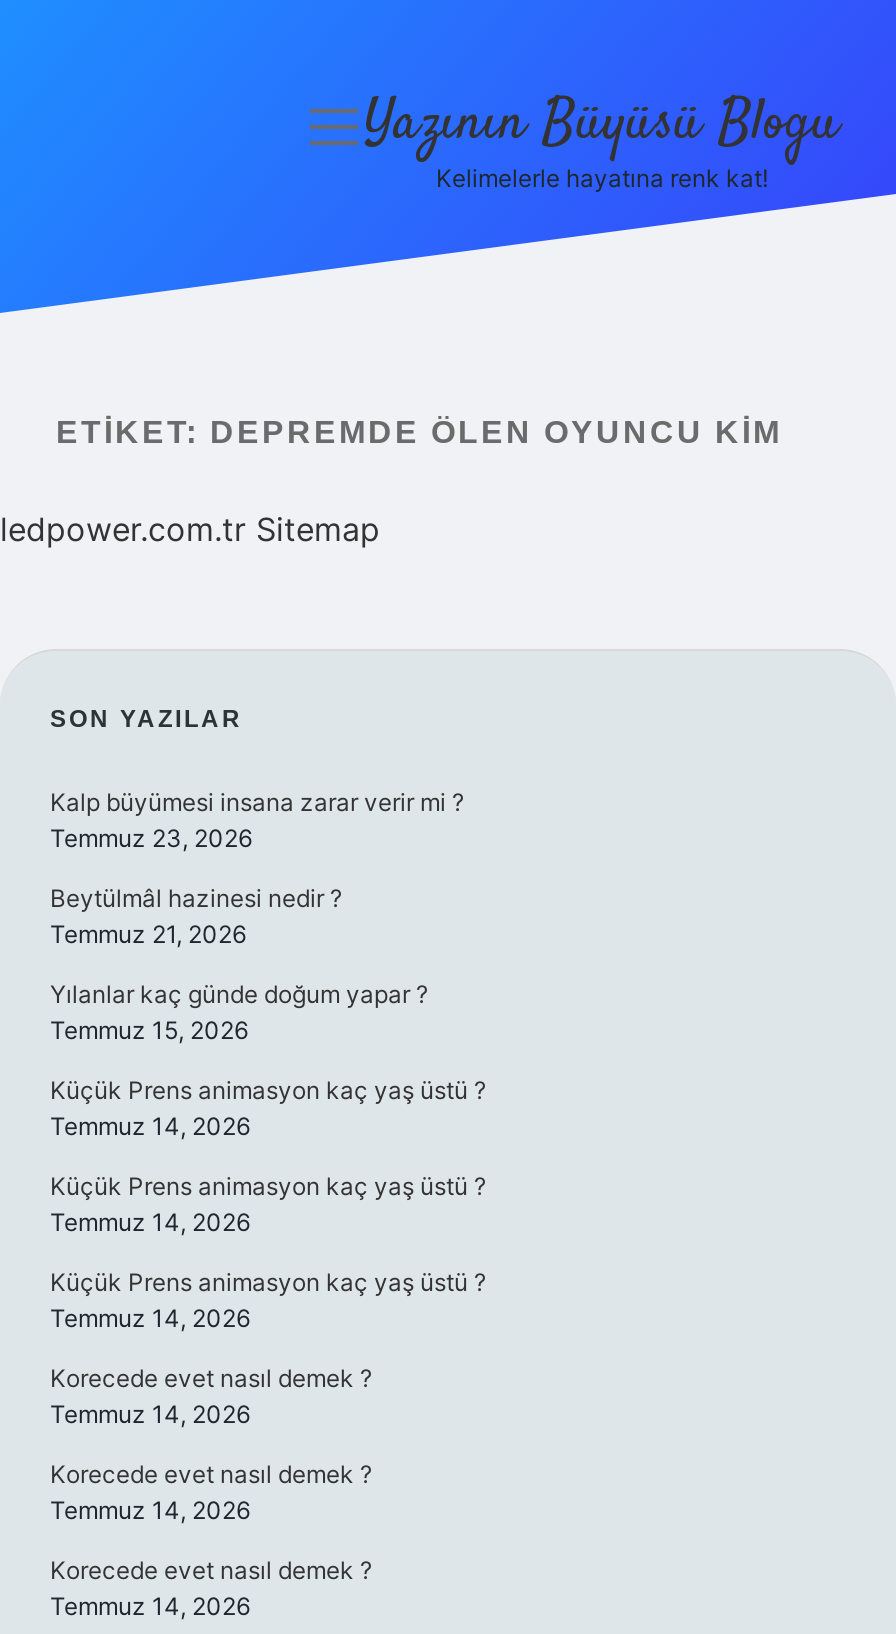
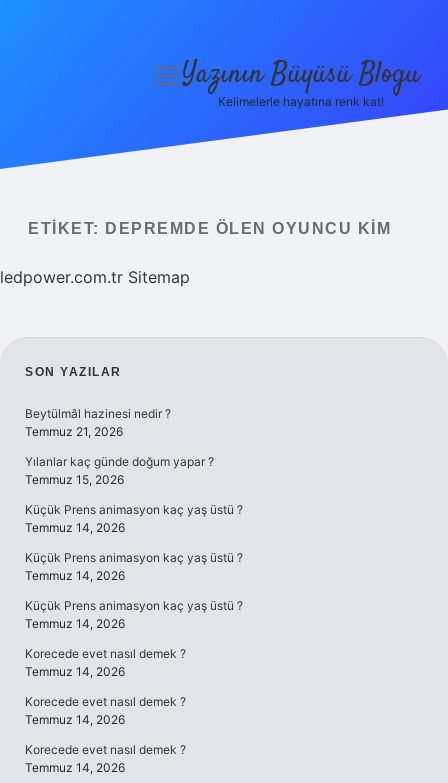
- Kalp büyümesi insana zarar verir mi ?
- Temmuz 23, 2026
